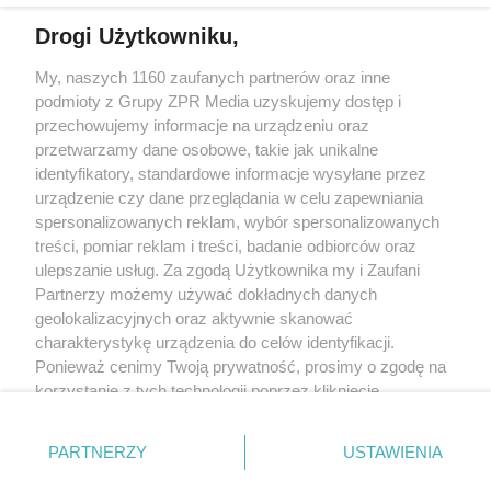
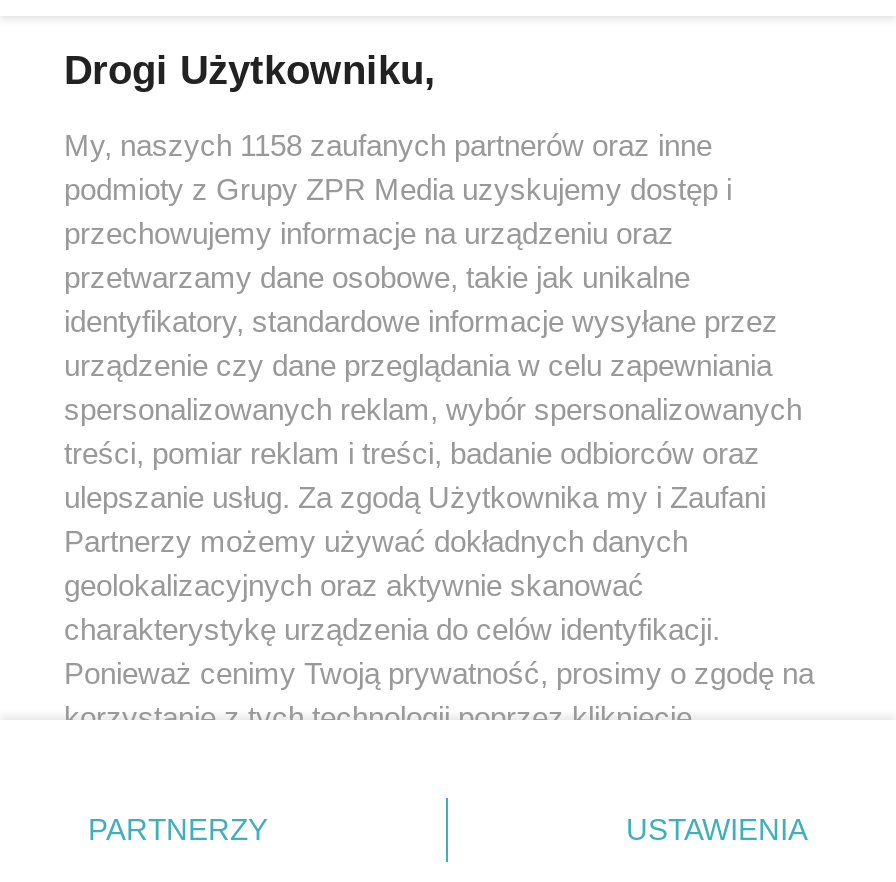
- My, naszych 1160 zaufanych partnerów oraz inne
+ My, naszych 1158 zaufanych partnerów oraz inne
